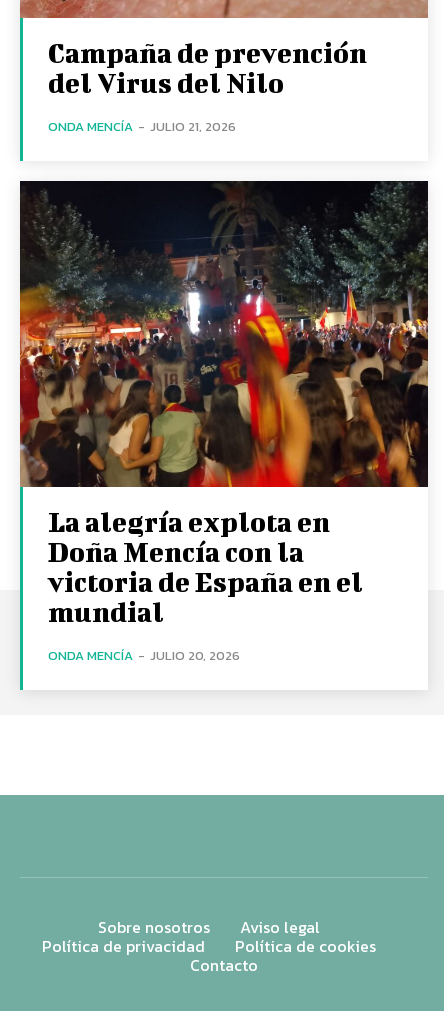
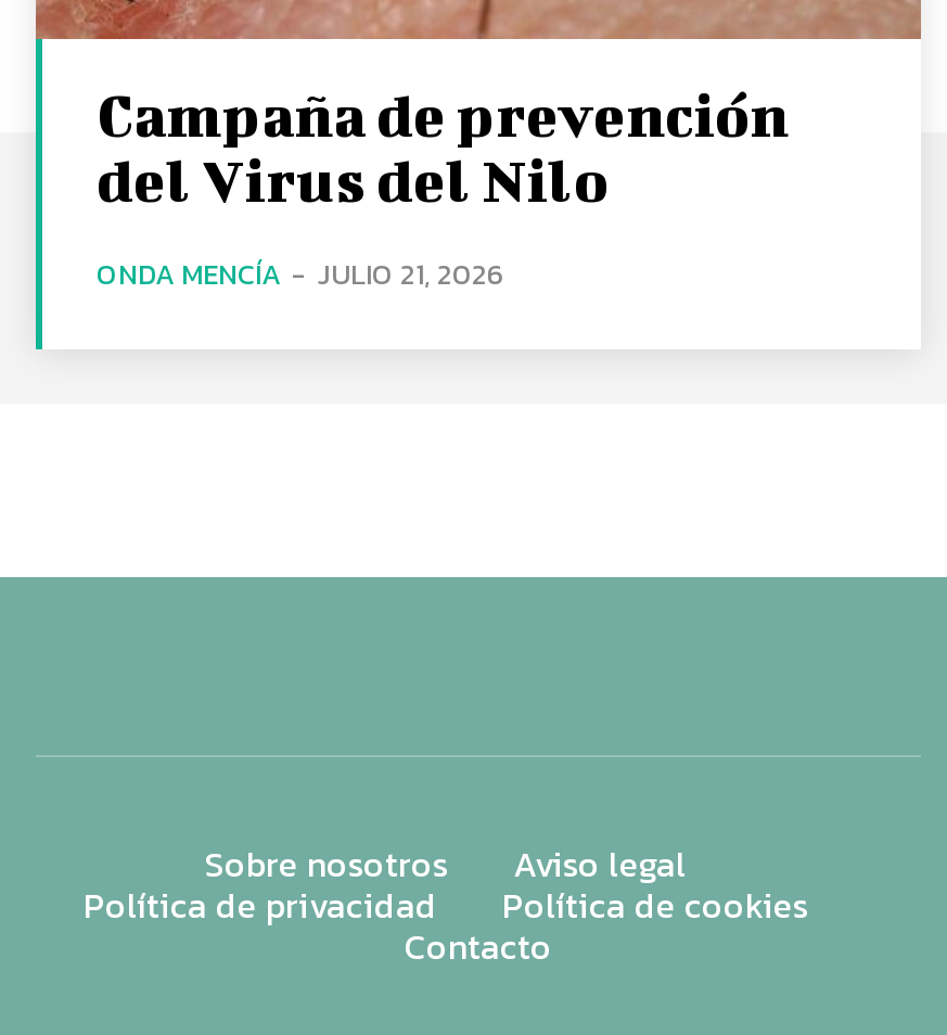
- [image]
- La alegría explota en
- Doña Mencía con la
- victoria de España en el
- mundial
- ONDA MENCÍA - JULIO 20, 2026
